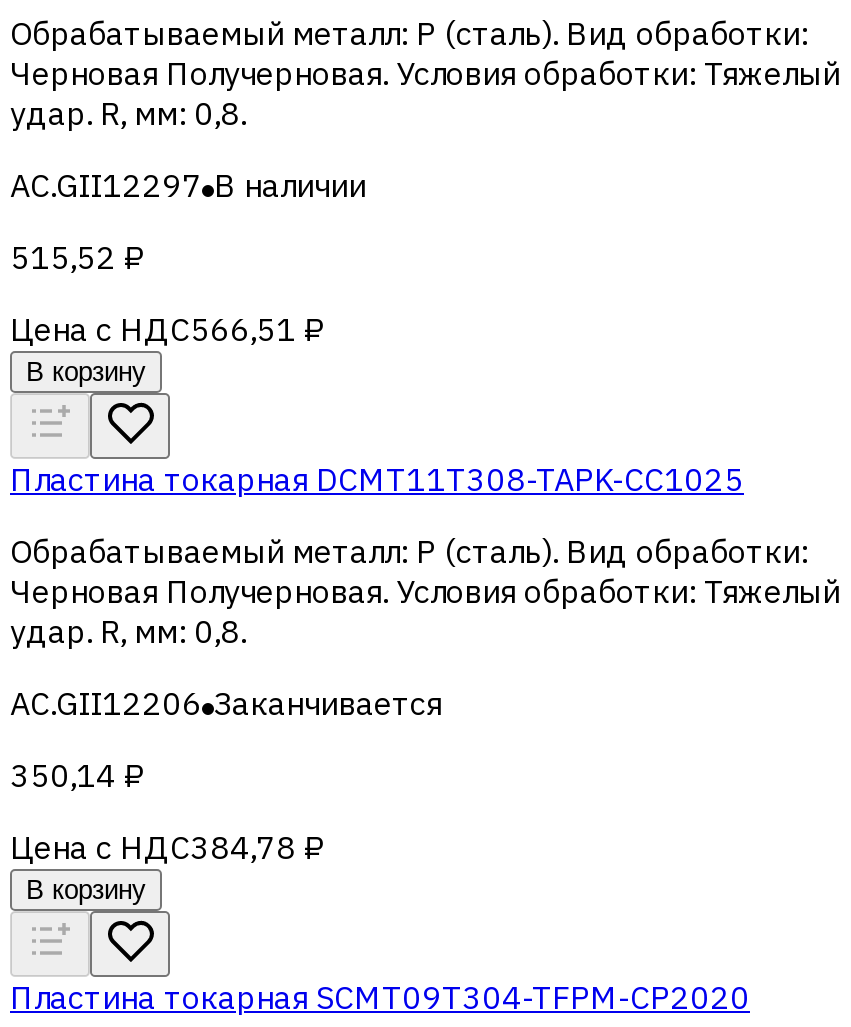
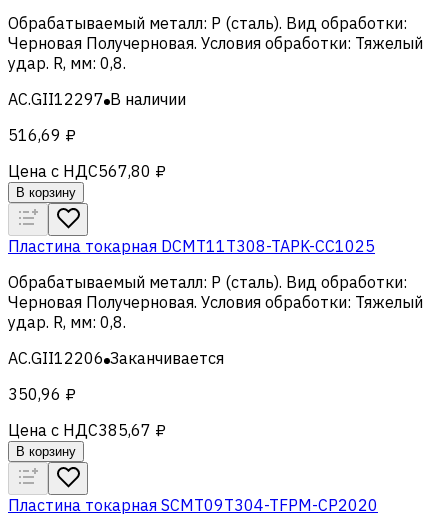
- 515,52 ₽
+ 516,69 ₽

- Цена с НДС566,51 ₽
+ Цена с НДС567,80 ₽

- 350,14 ₽
+ 350,96 ₽

- Цена с НДС384,78 ₽
+ Цена с НДС385,67 ₽
